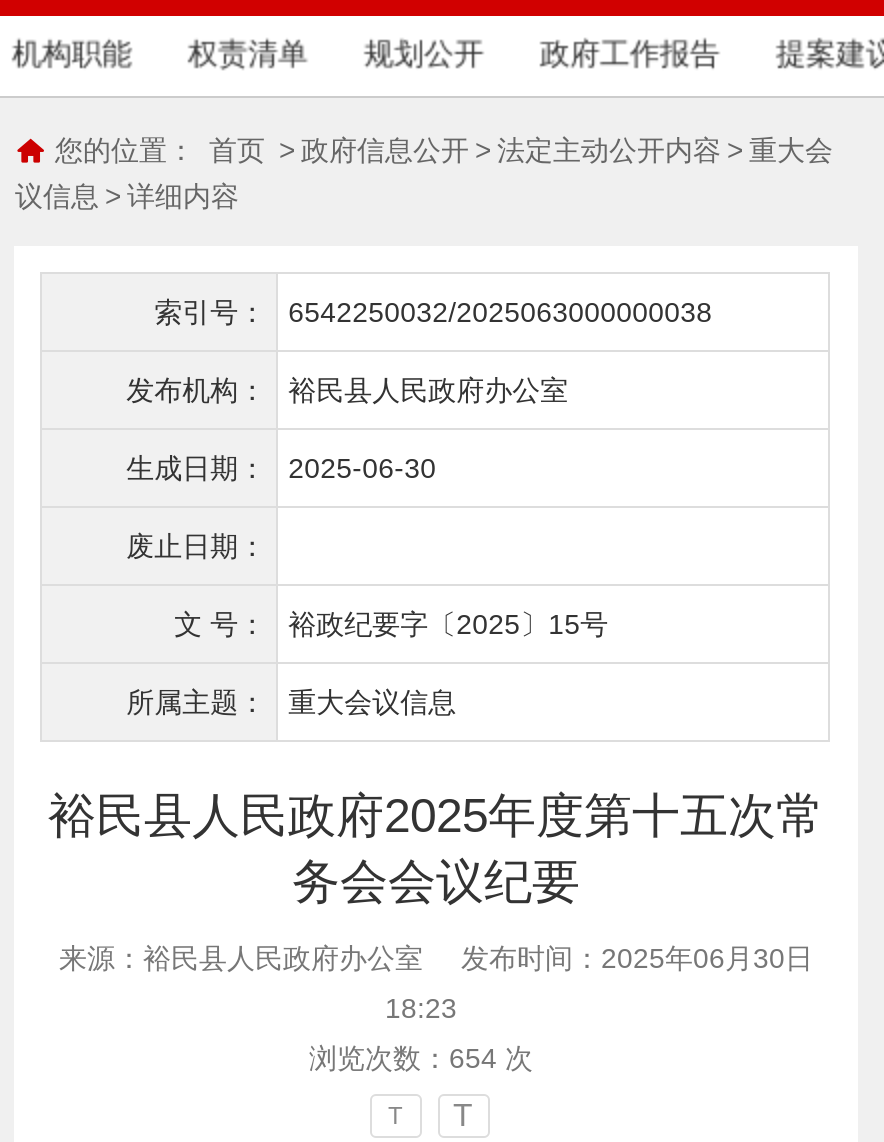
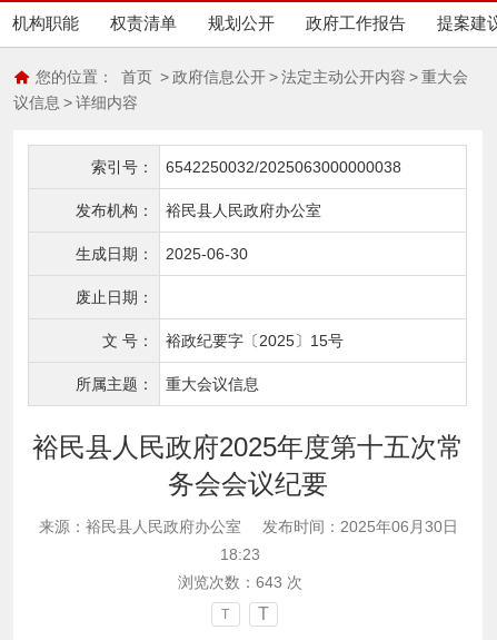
- 浏览次数：654次
+ 浏览次数：643次
